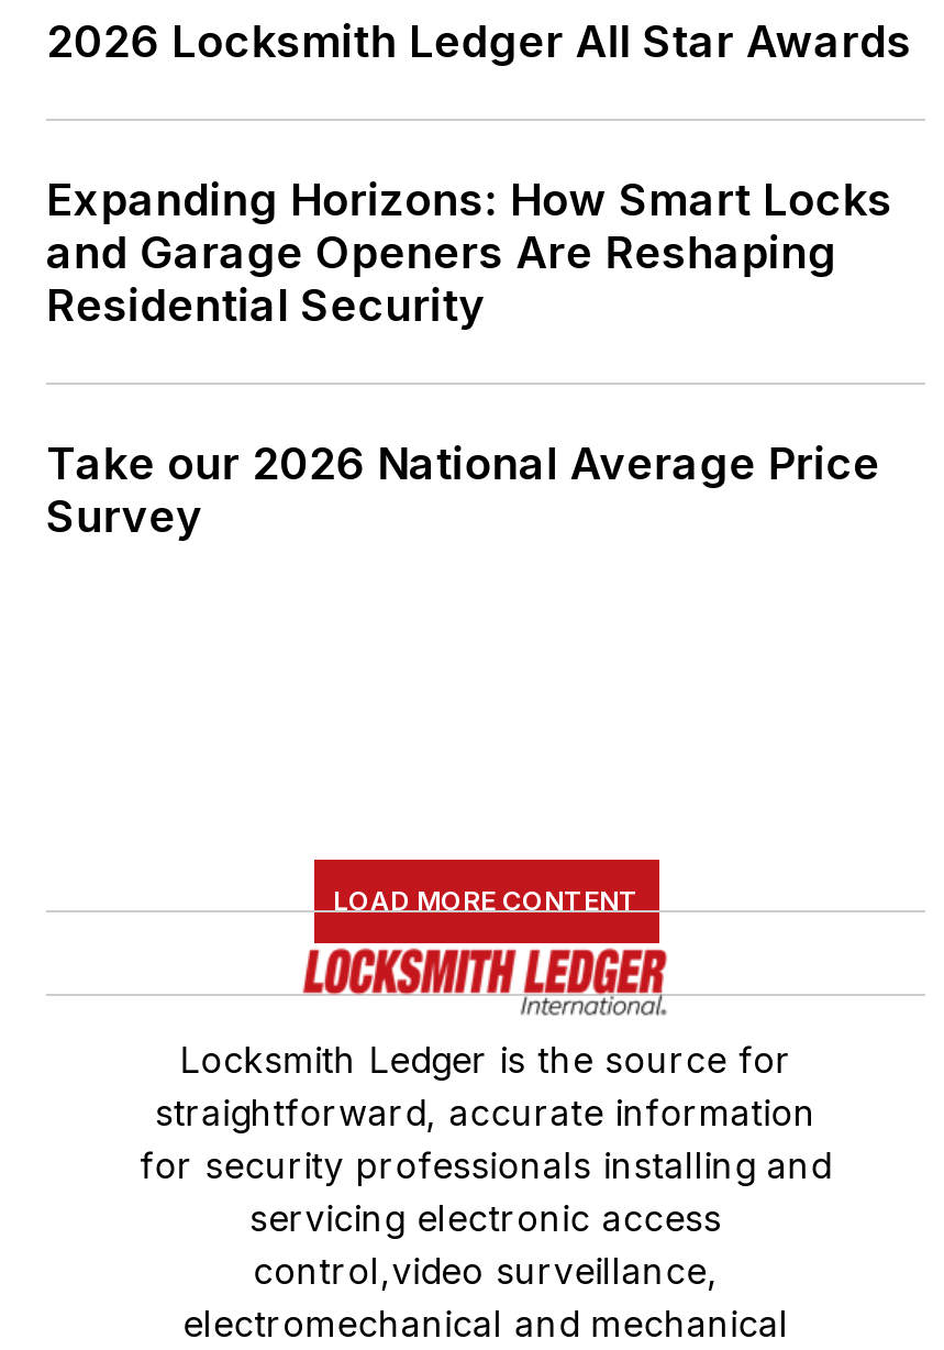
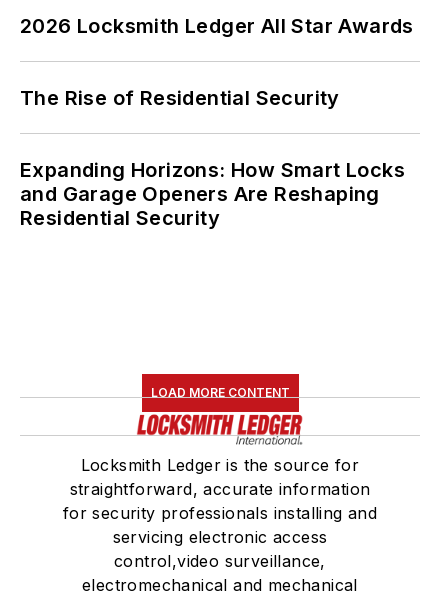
+ The Rise of Residential Security

moved down: Expanding Horizons: How Smart Locks | and Garage Openers Are Reshaping | Residential Security

- Take our 2026 National Average Price
- Survey
